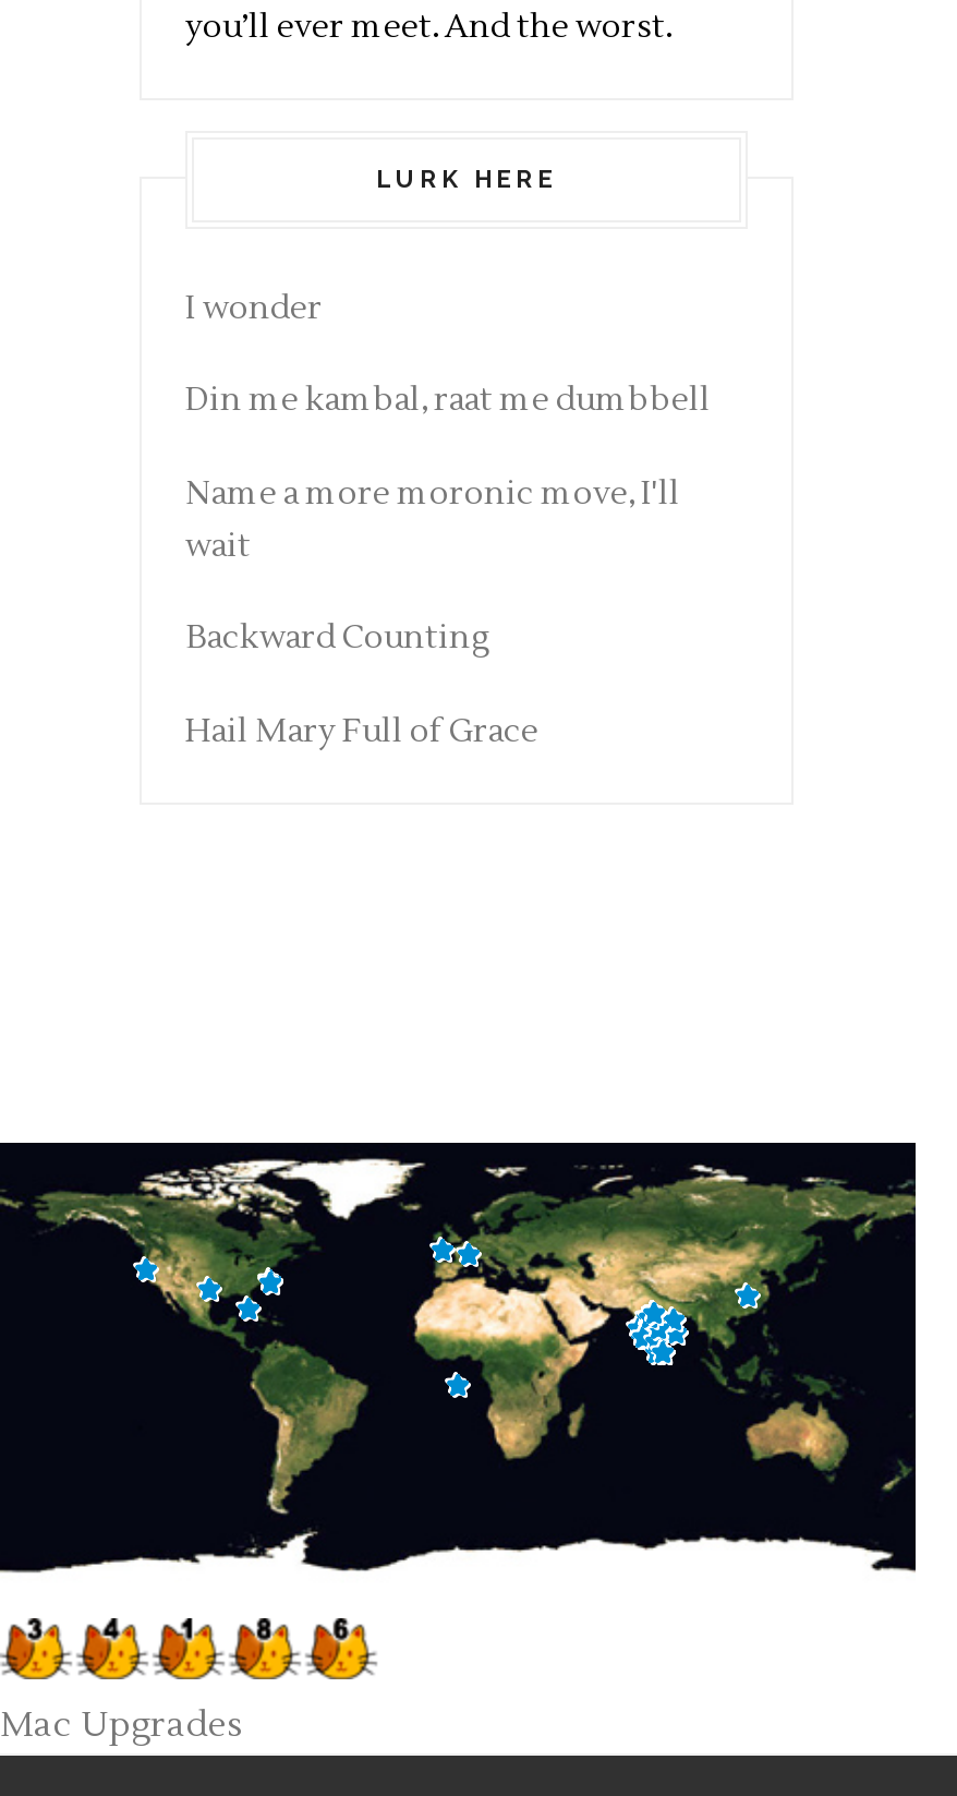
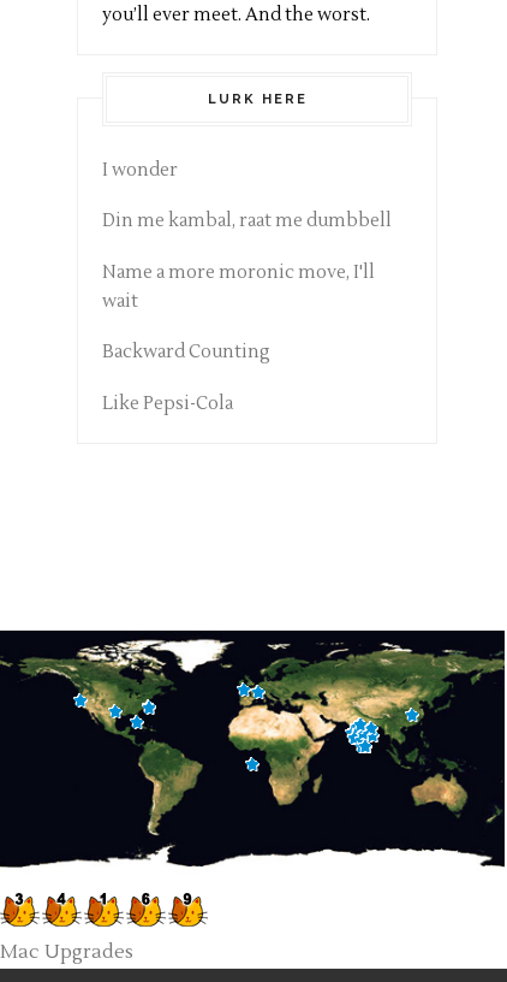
- Hail Mary Full of Grace
+ Like Pepsi-Cola
